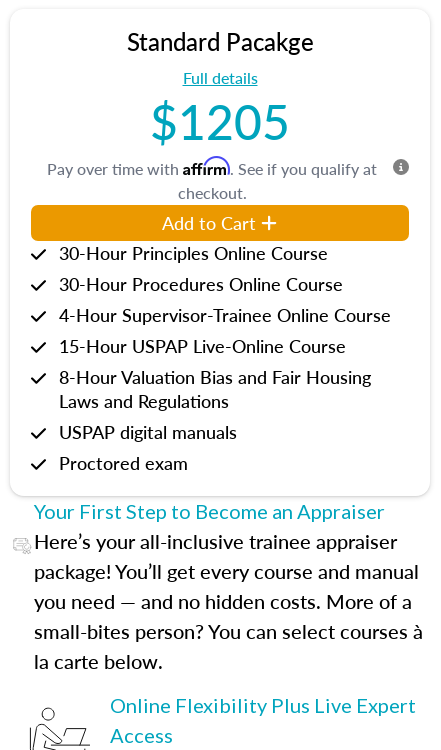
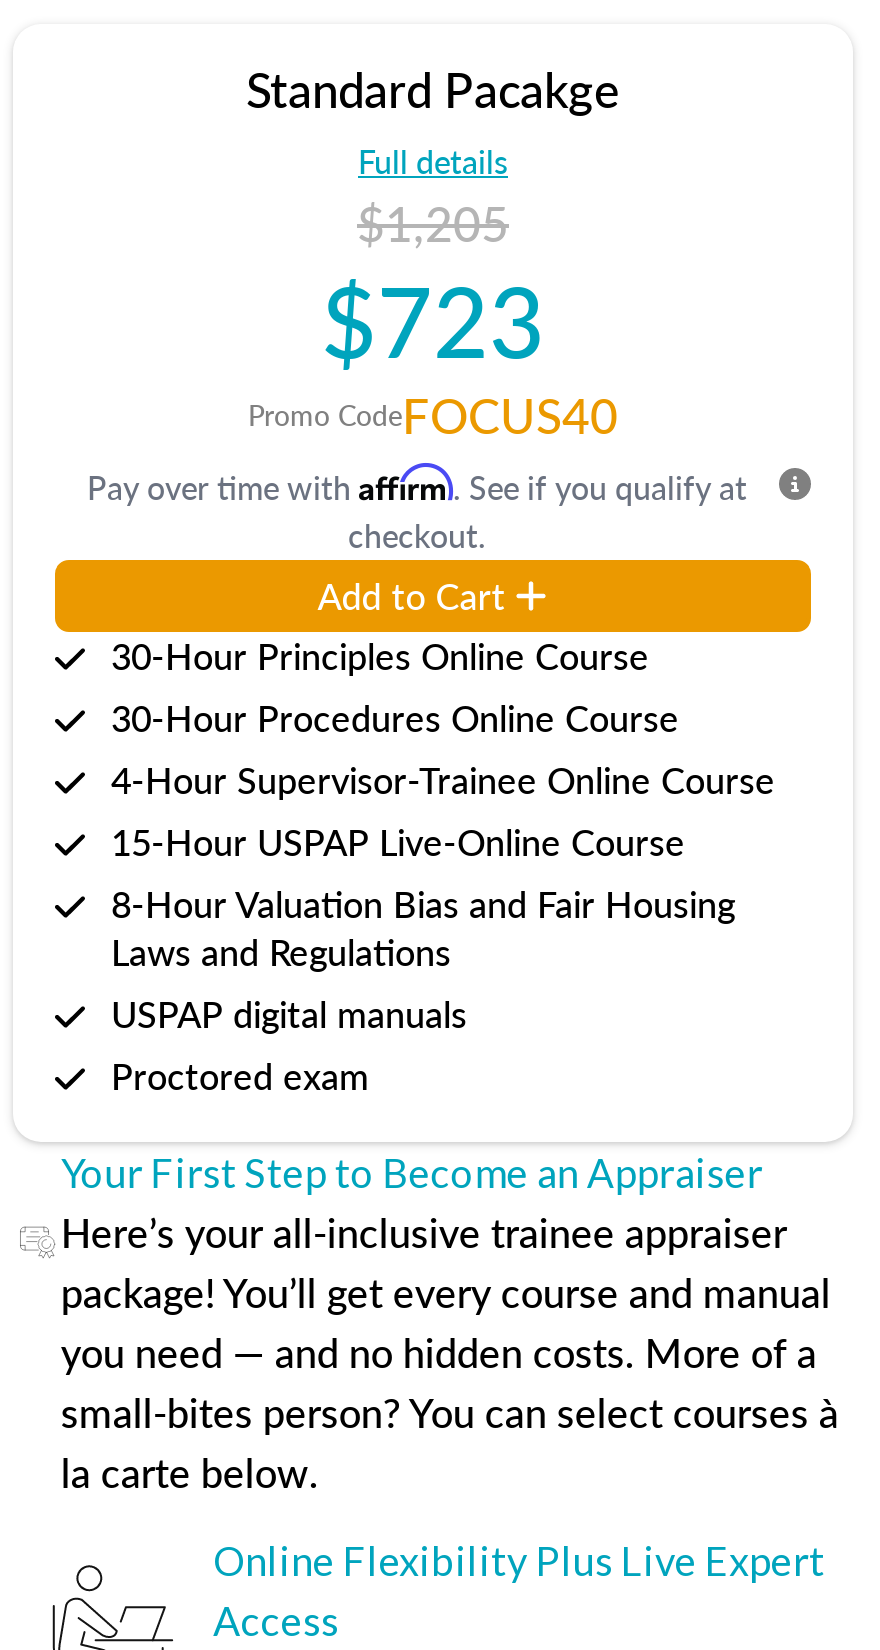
- $1205
+ $1,205
+ $723
+ Promo CodeFOCUS40
